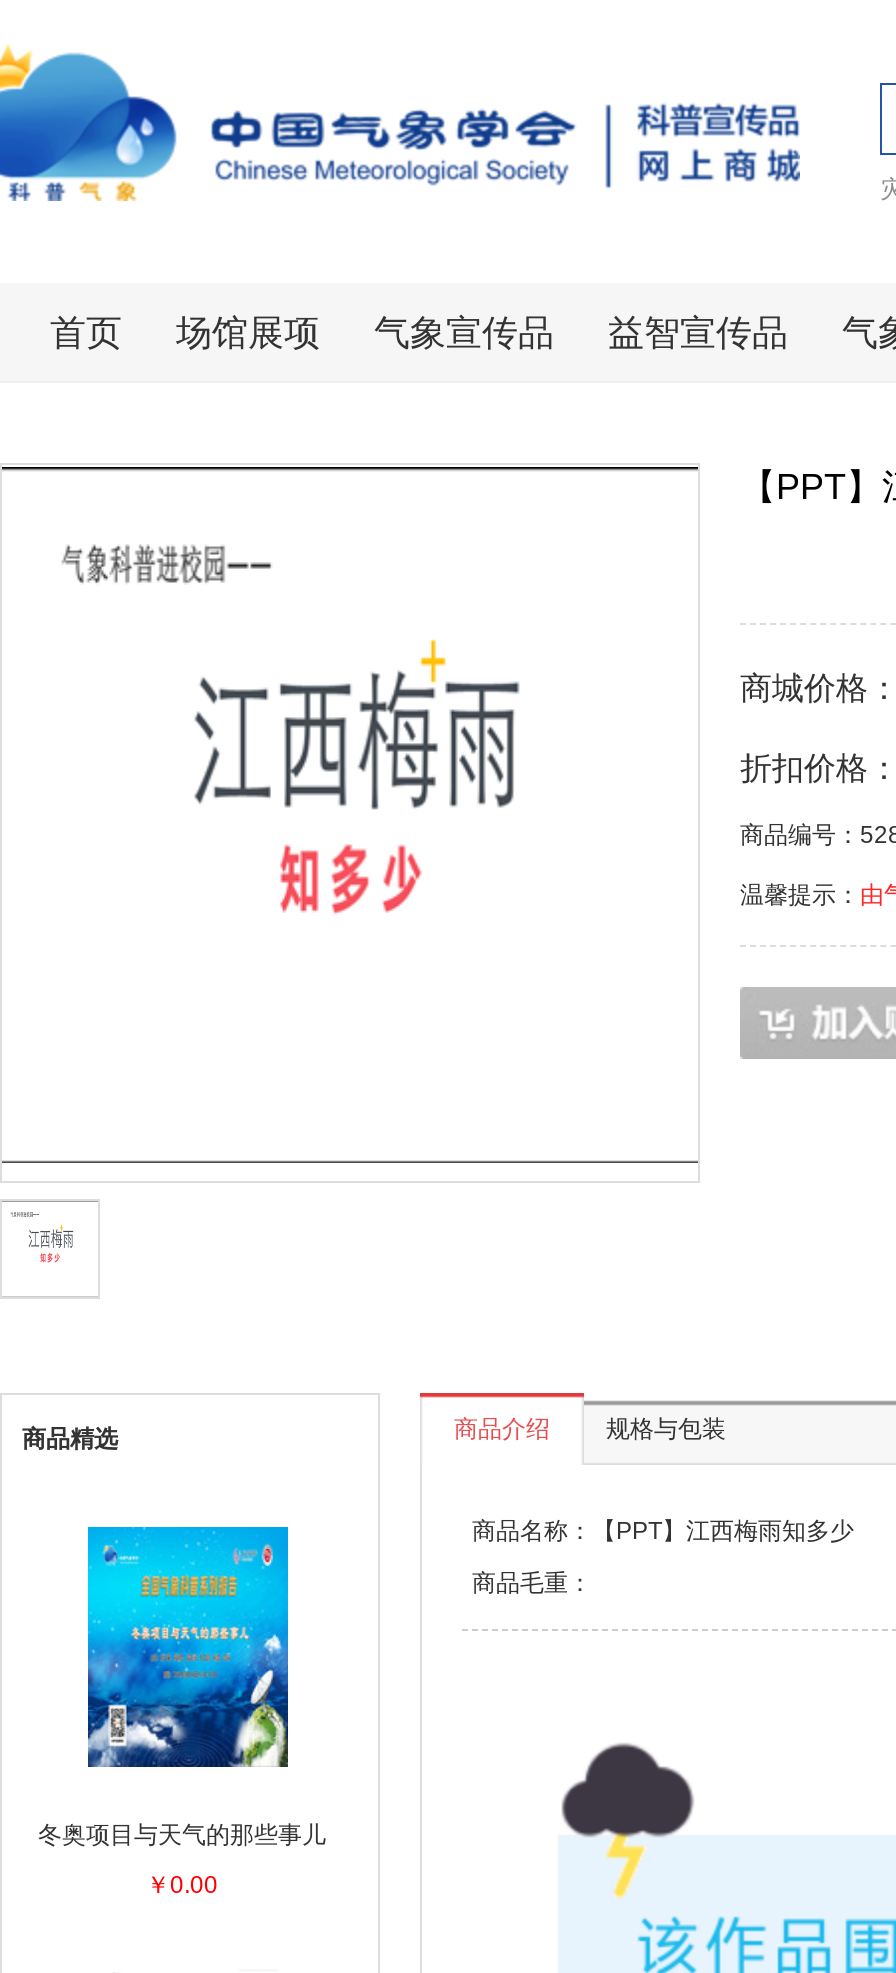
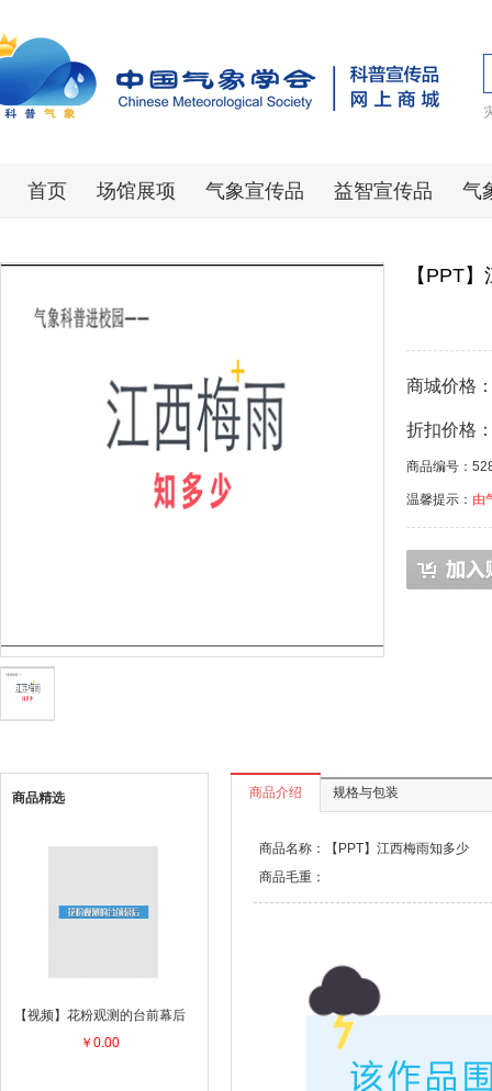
- [image]
- 冬奥项目与天气的那些事儿
+ [image]
+ 【视频】花粉观测的台前幕后
